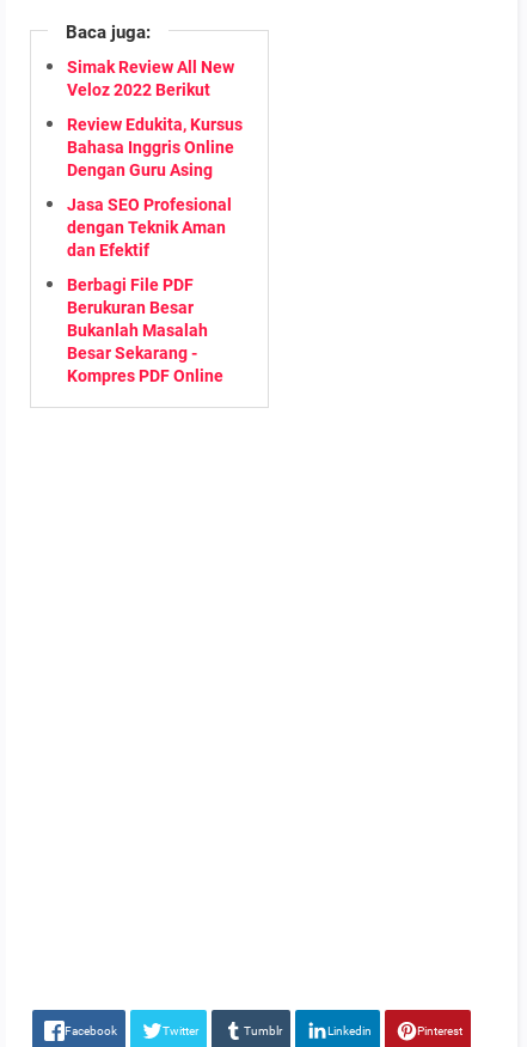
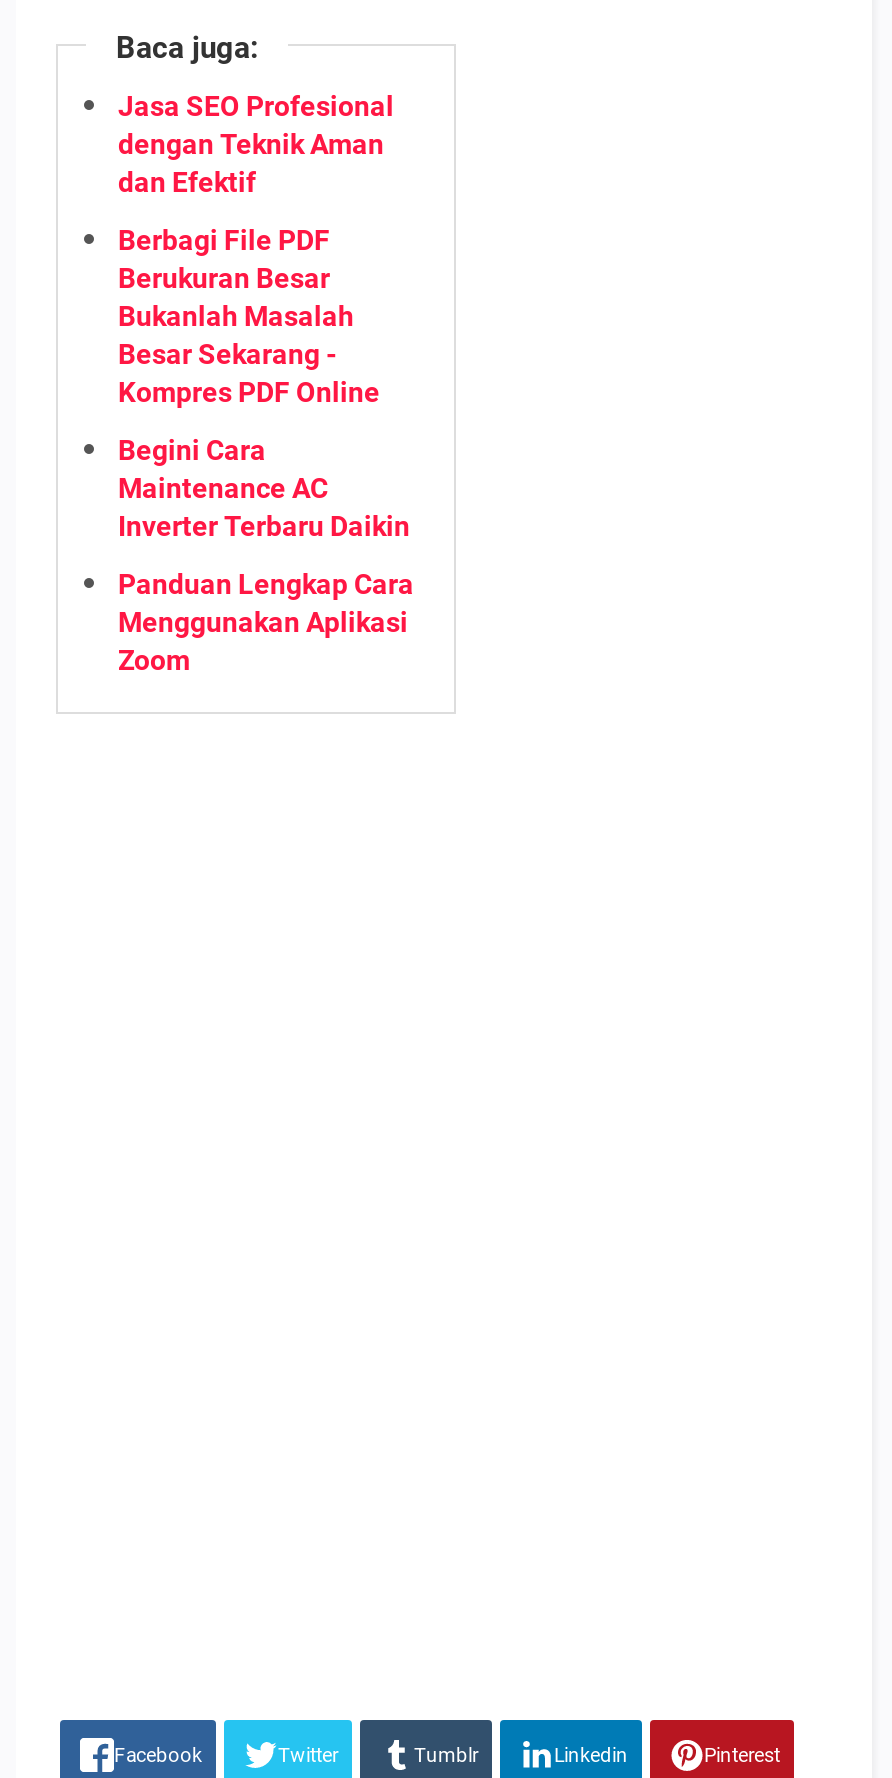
- Simak Review All New
- Veloz 2022 Berikut
- Review Edukita, Kursus
- Bahasa Inggris Online
- Dengan Guru Asing

moved up: Jasa SEO Profesional | dengan Teknik Aman | dan Efektif | Berbagi File PDF | Berukuran Besar | Bukanlah Masalah | Besar Sekarang - | Kompres PDF Online

+ Begini Cara
+ Maintenance AC
+ Inverter Terbaru Daikin
+ Panduan Lengkap Cara
+ Menggunakan Aplikasi
+ Zoom
